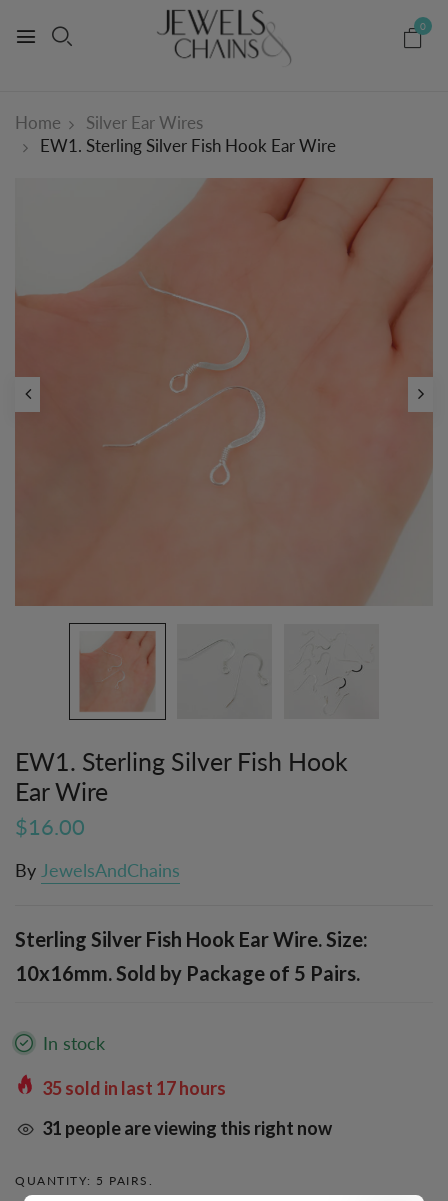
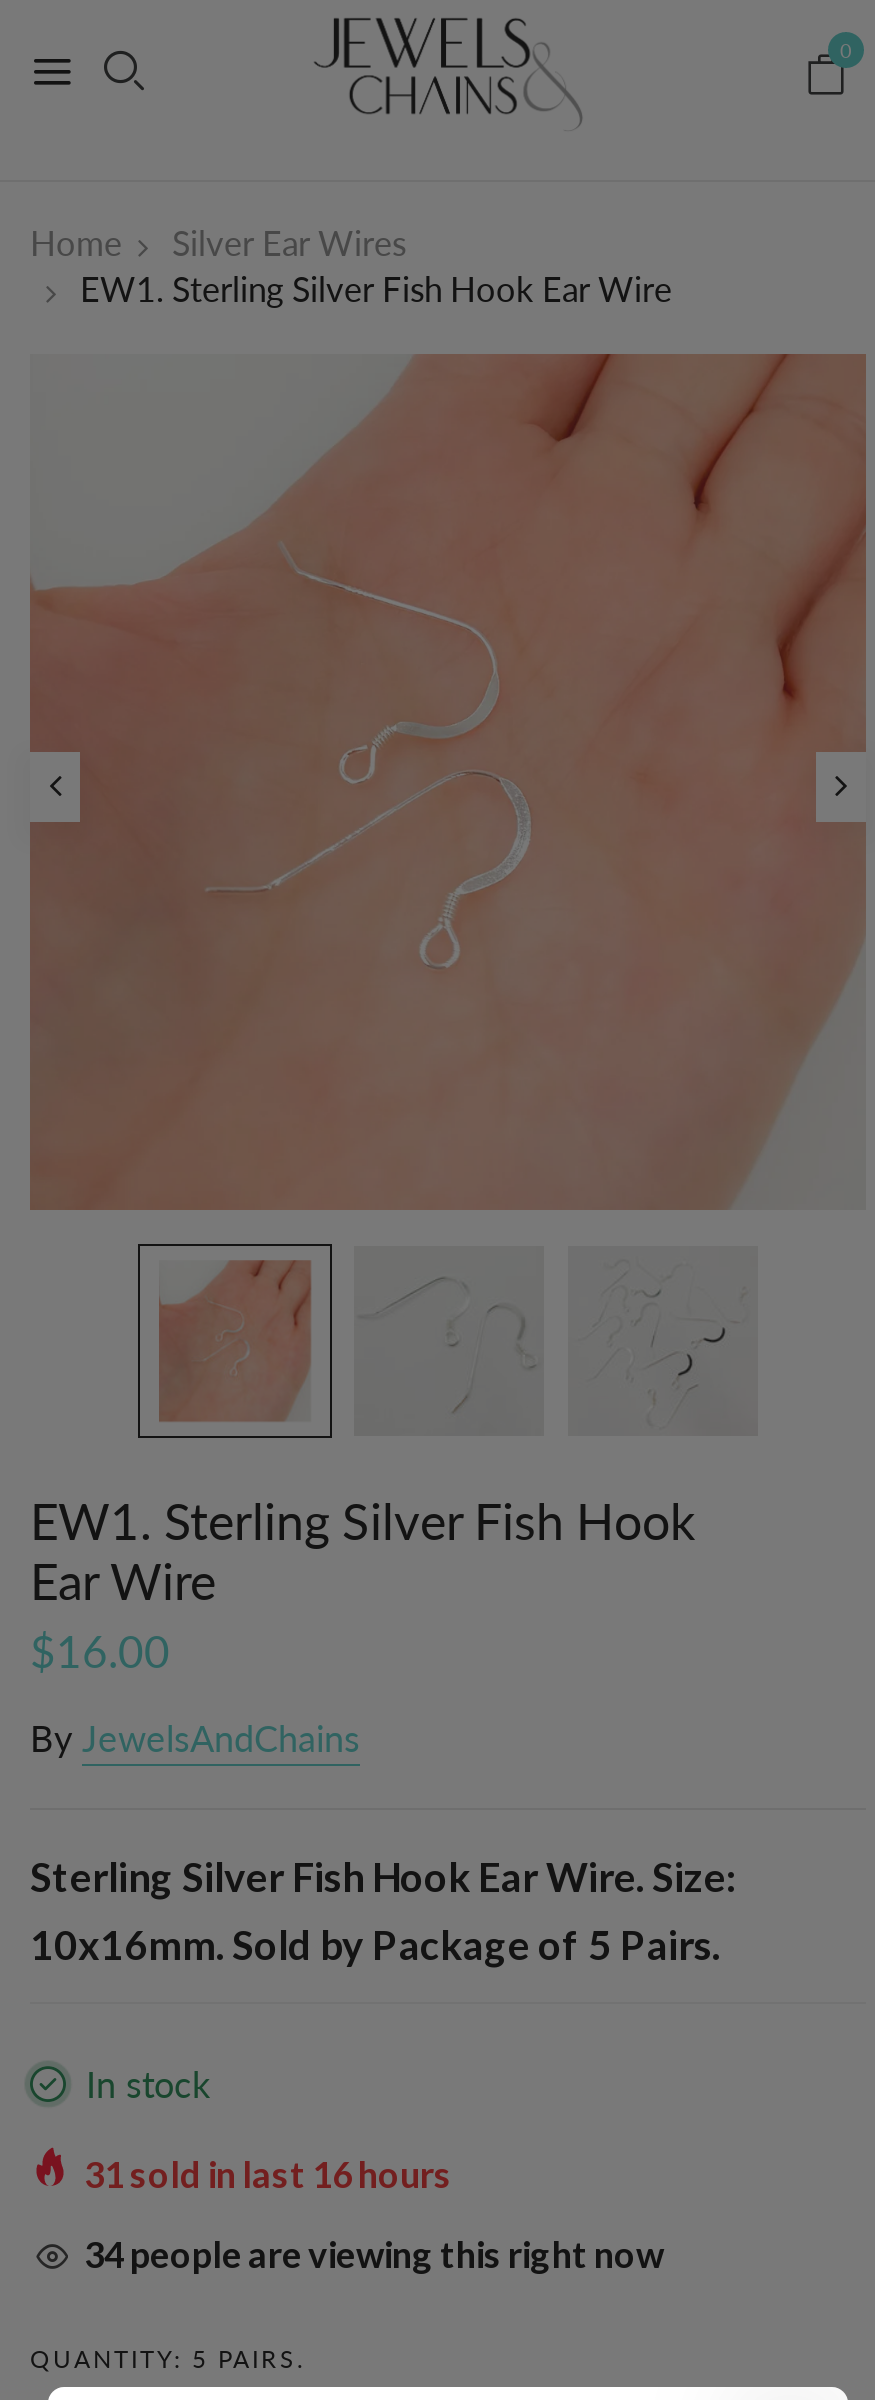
- 35 sold in last 17 hours
+ 31 sold in last 16 hours

- 31 people are viewing this right now
+ 34 people are viewing this right now
